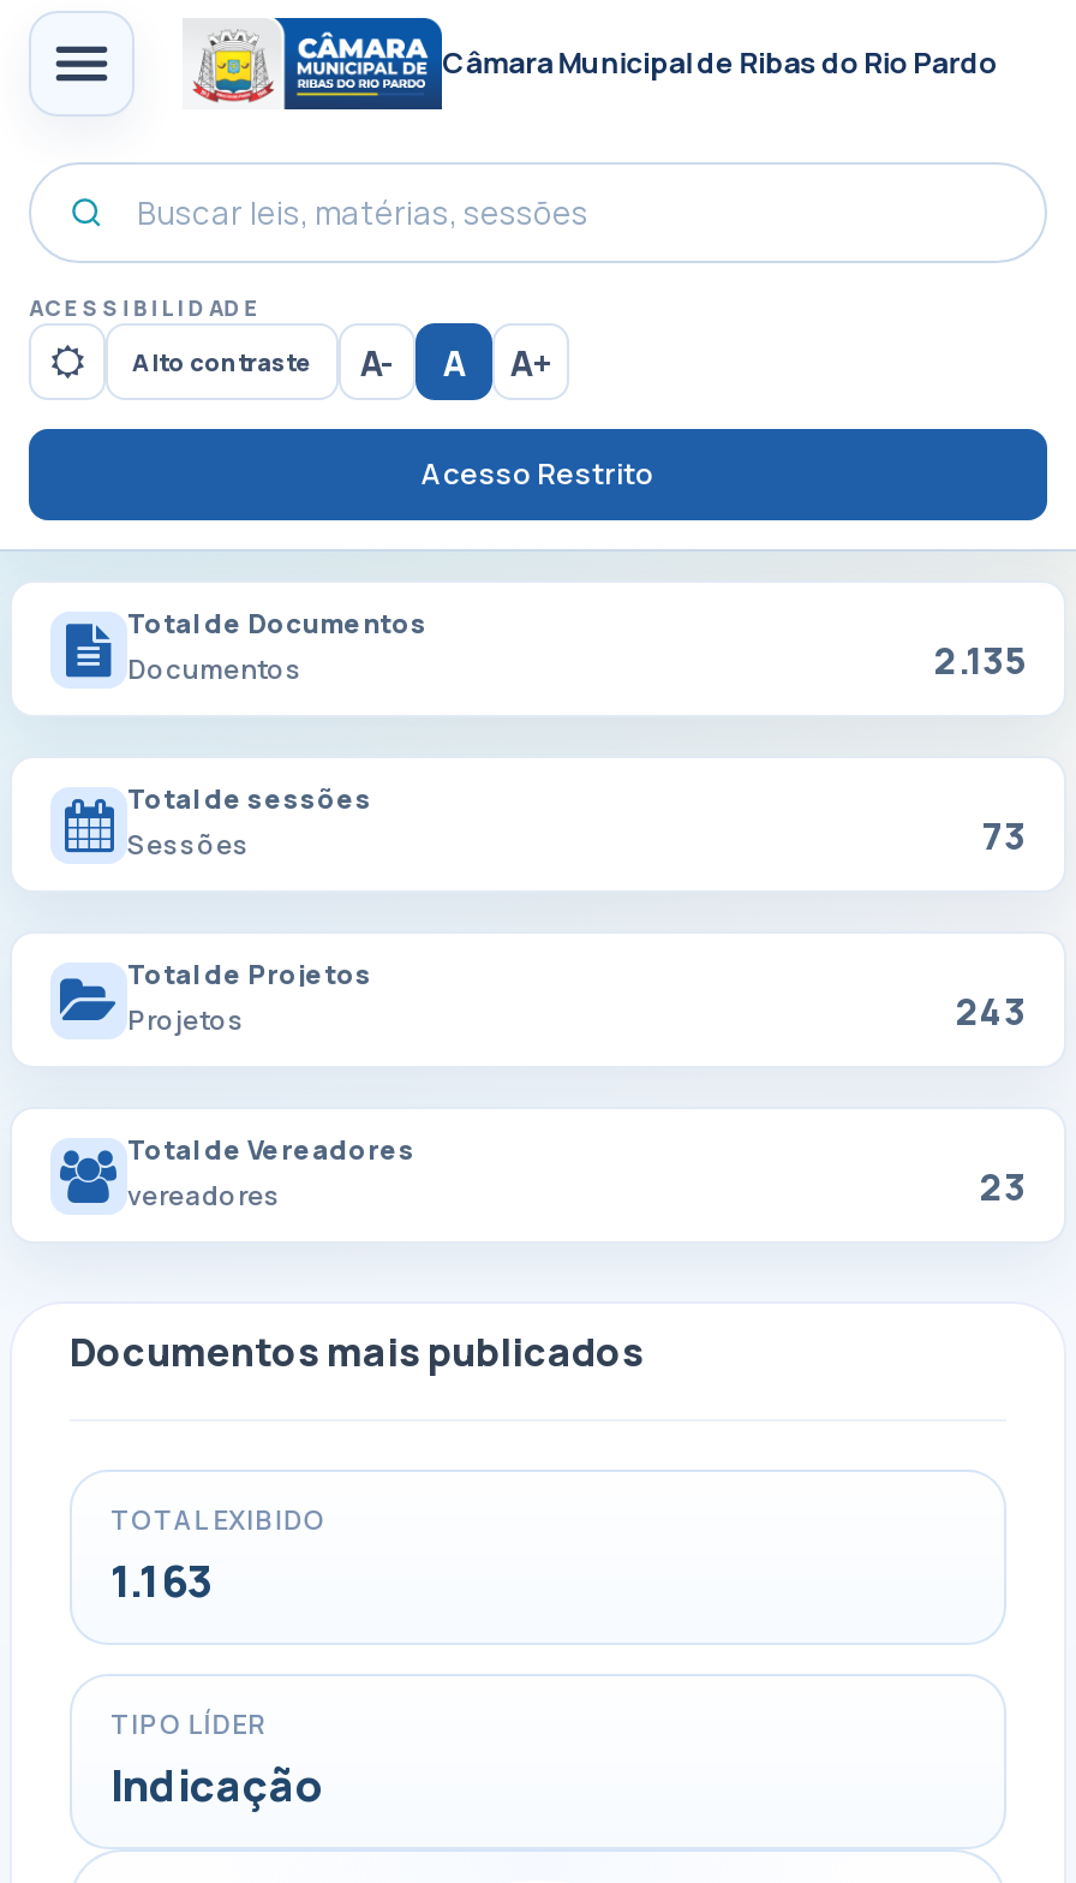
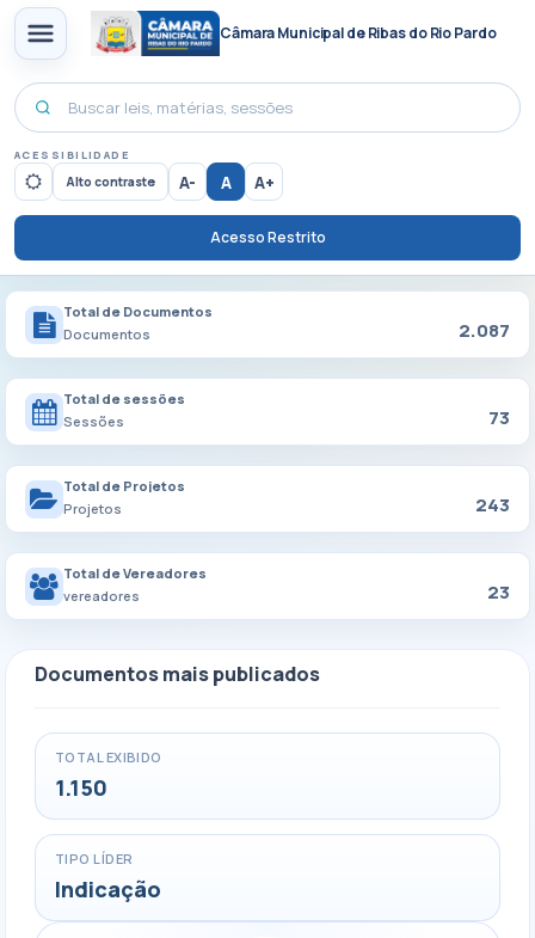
- 2.135
+ 2.087

- 1.163
+ 1.150
